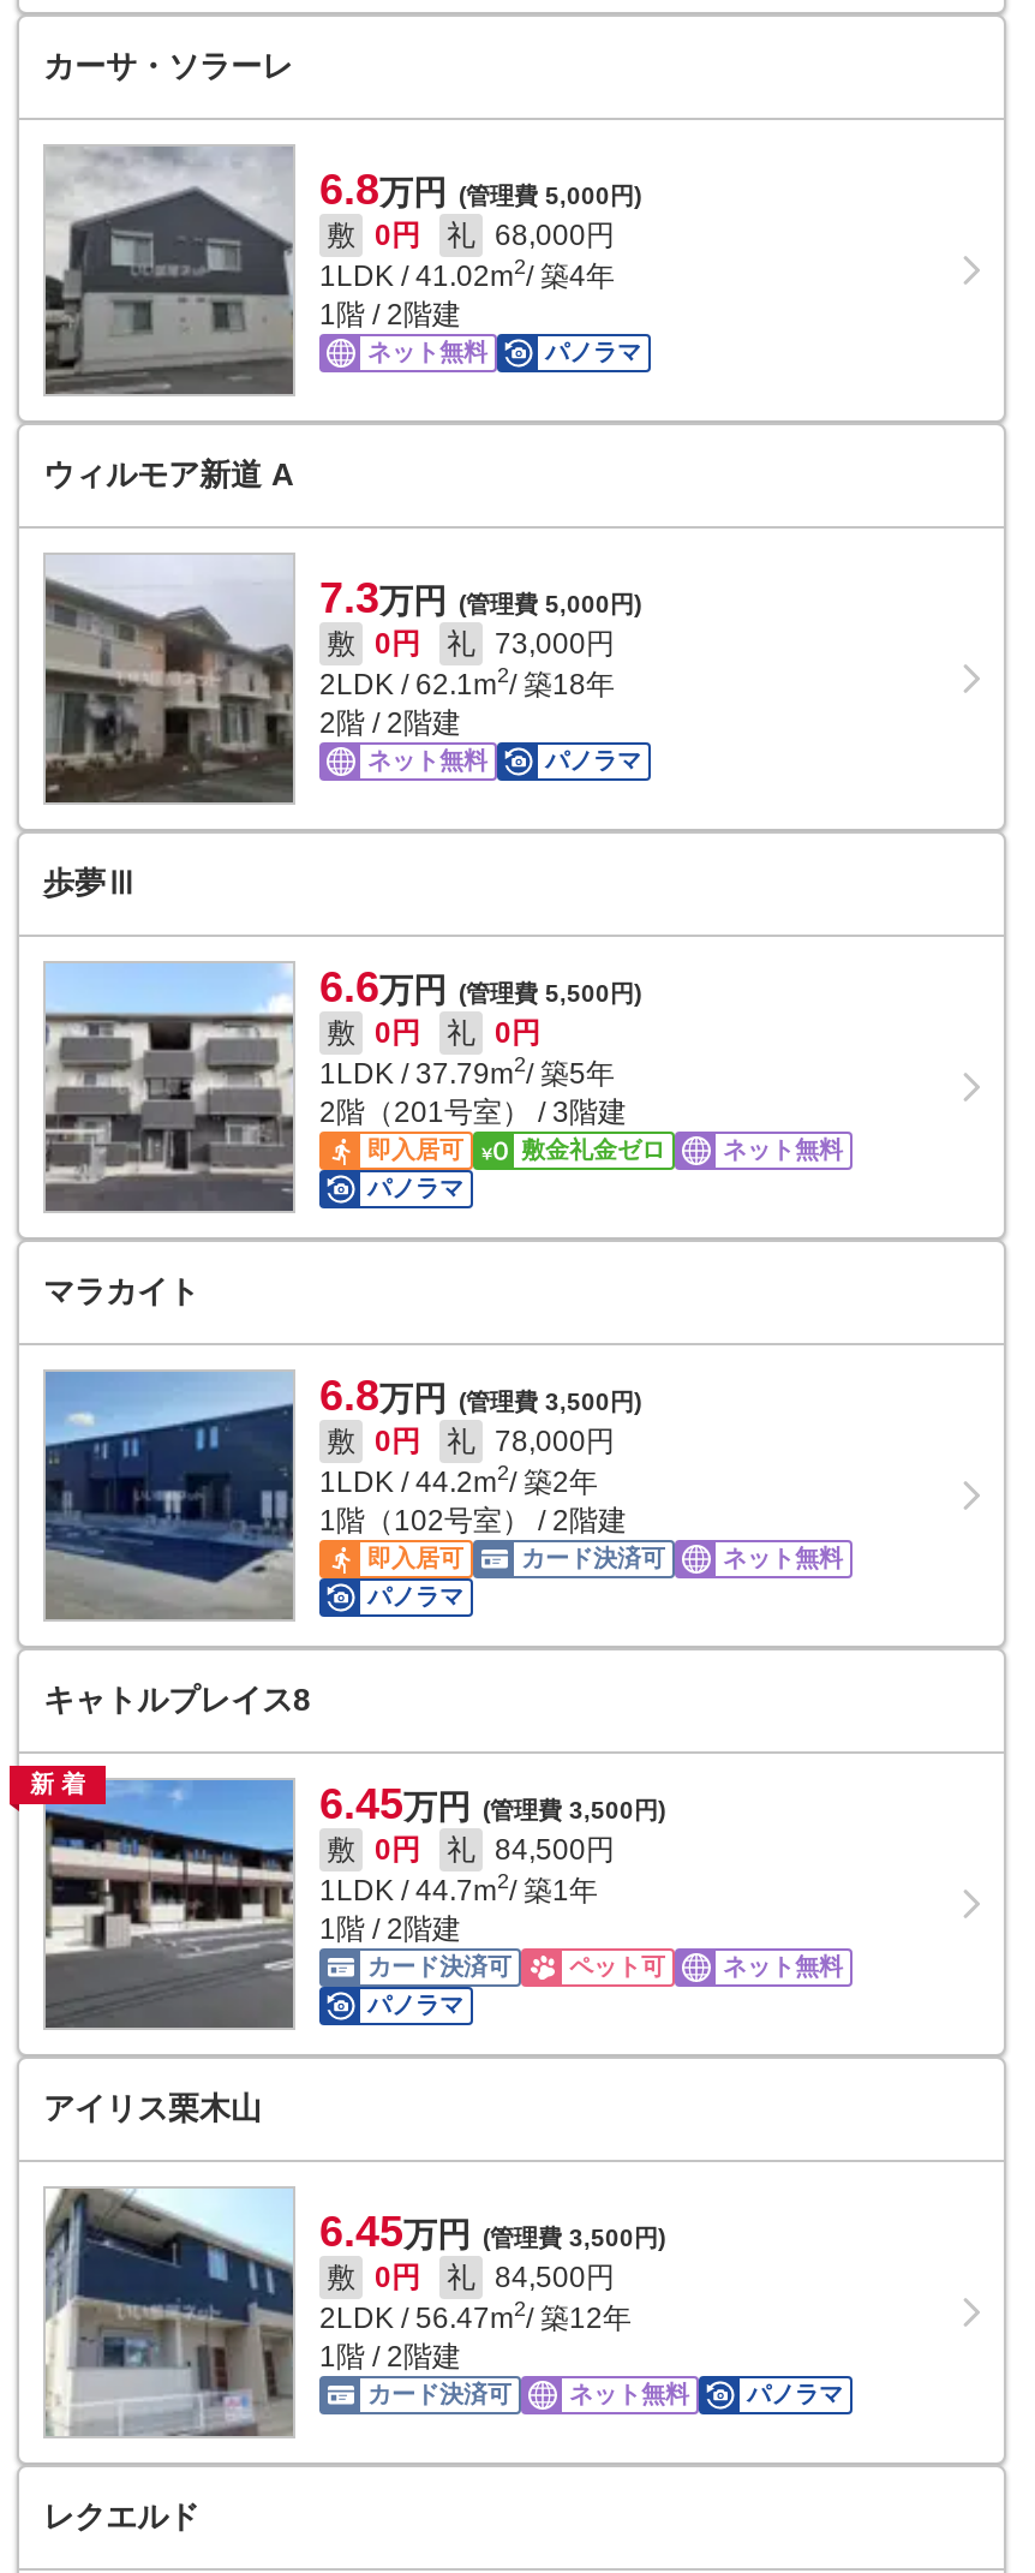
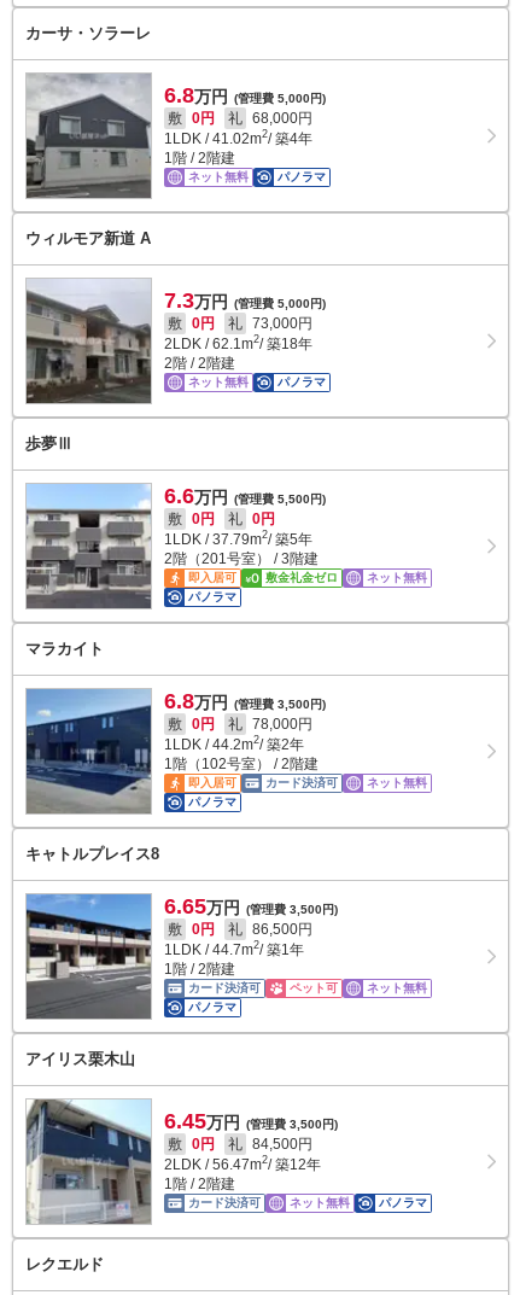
- 新着
- 6.45万円 (管理費 3,500円)
+ 6.65万円 (管理費 3,500円)

- 敷 0円 礼 84,500円
+ 敷 0円 礼 86,500円
